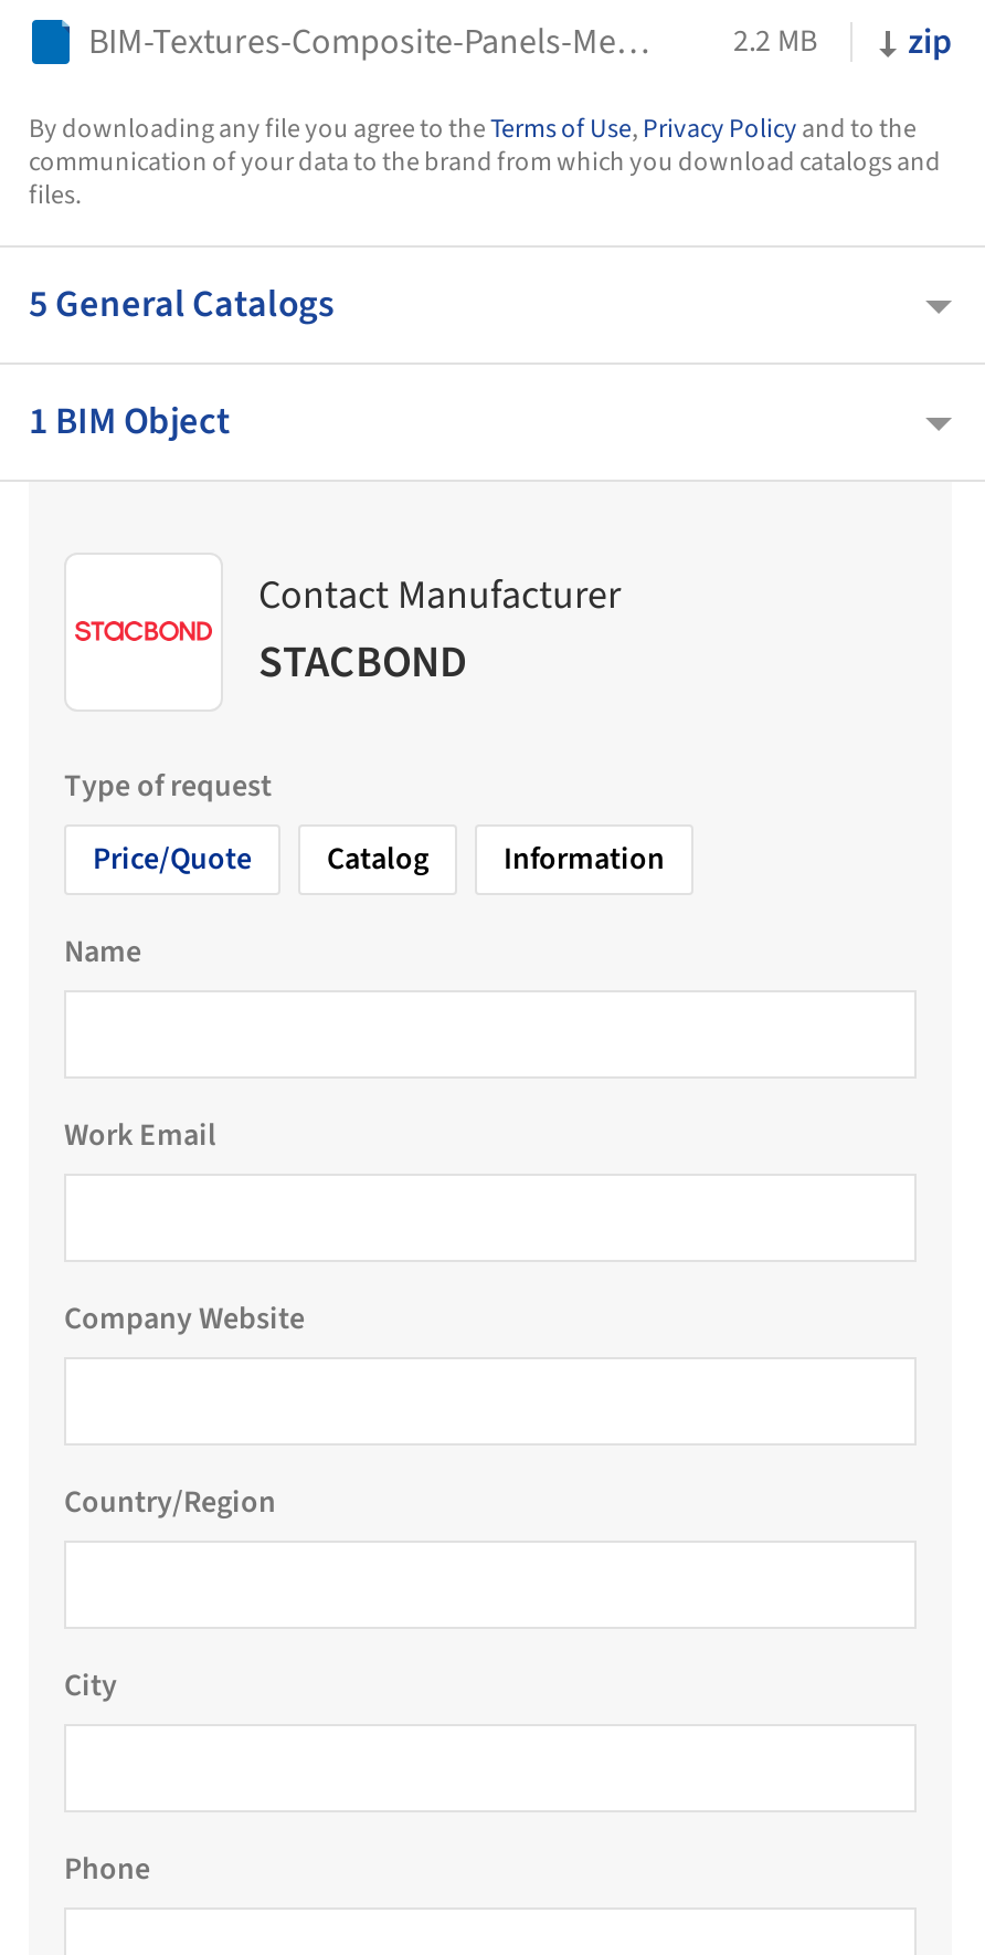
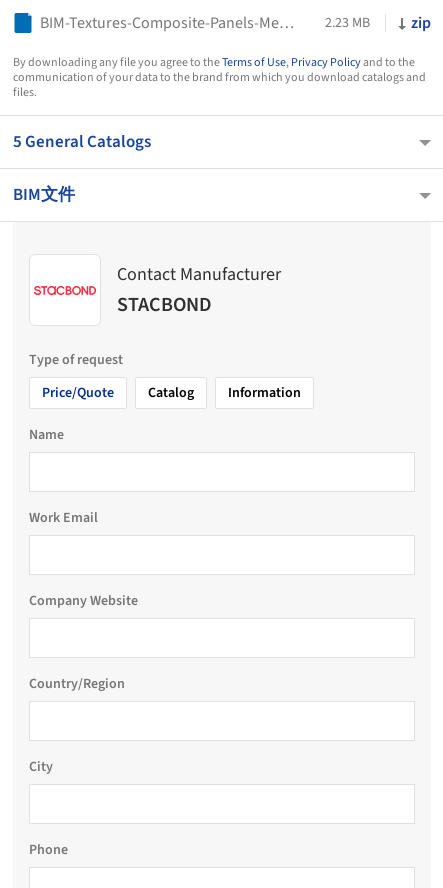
- 2.2 MB
+ 2.23 MB

- 1 BIM Object
+ BIM文件
